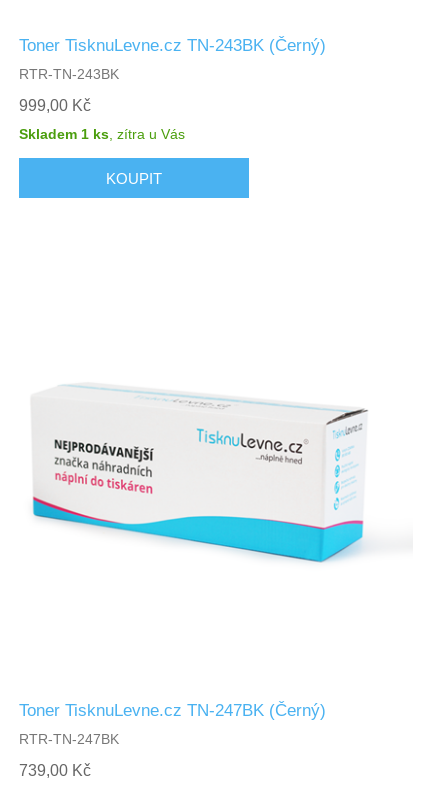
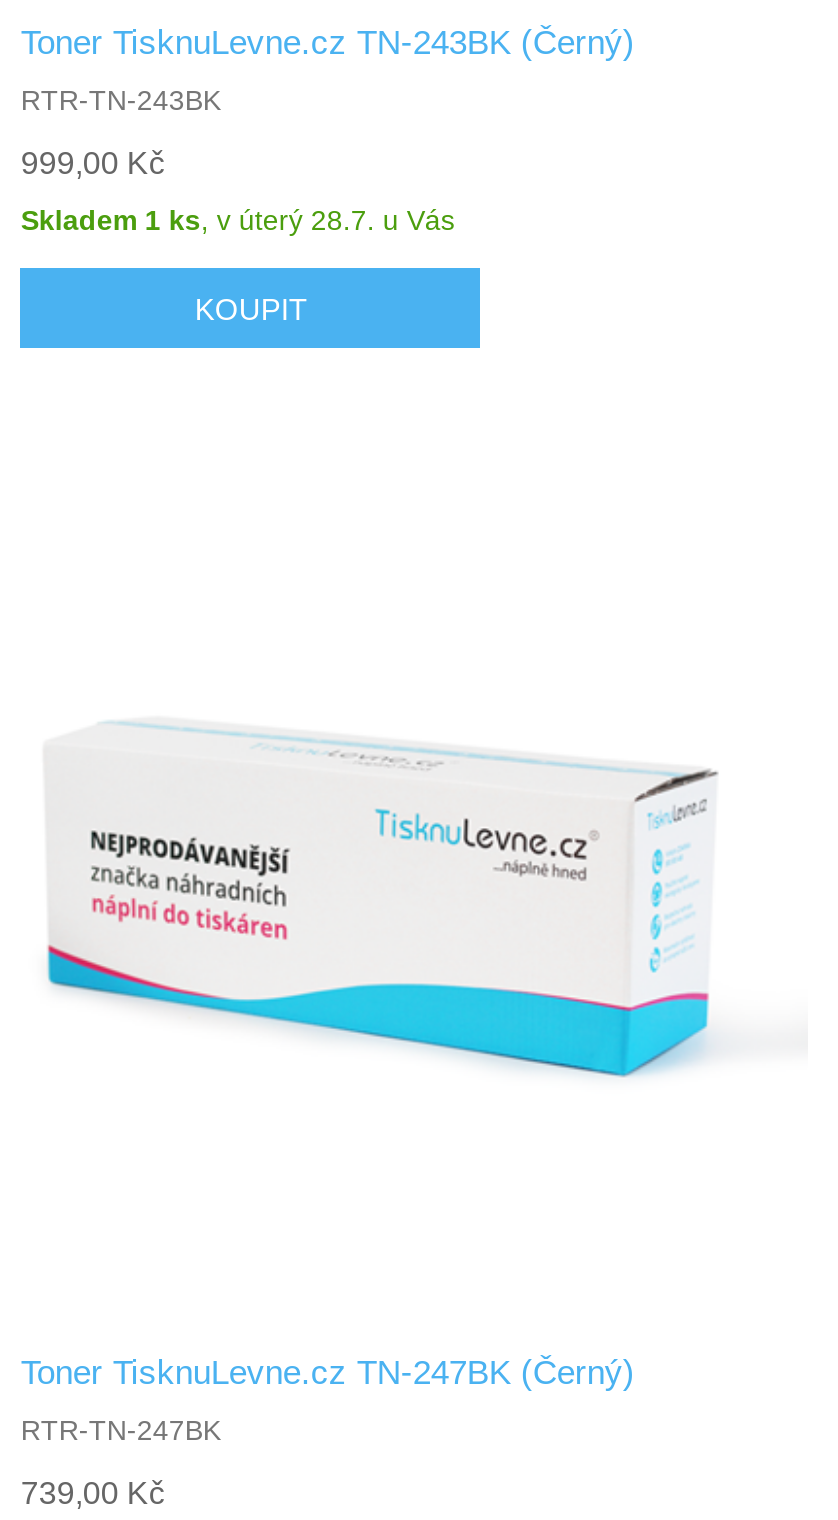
- Skladem 1 ks, zítra u Vás
+ Skladem 1 ks, v úterý 28.7. u Vás
